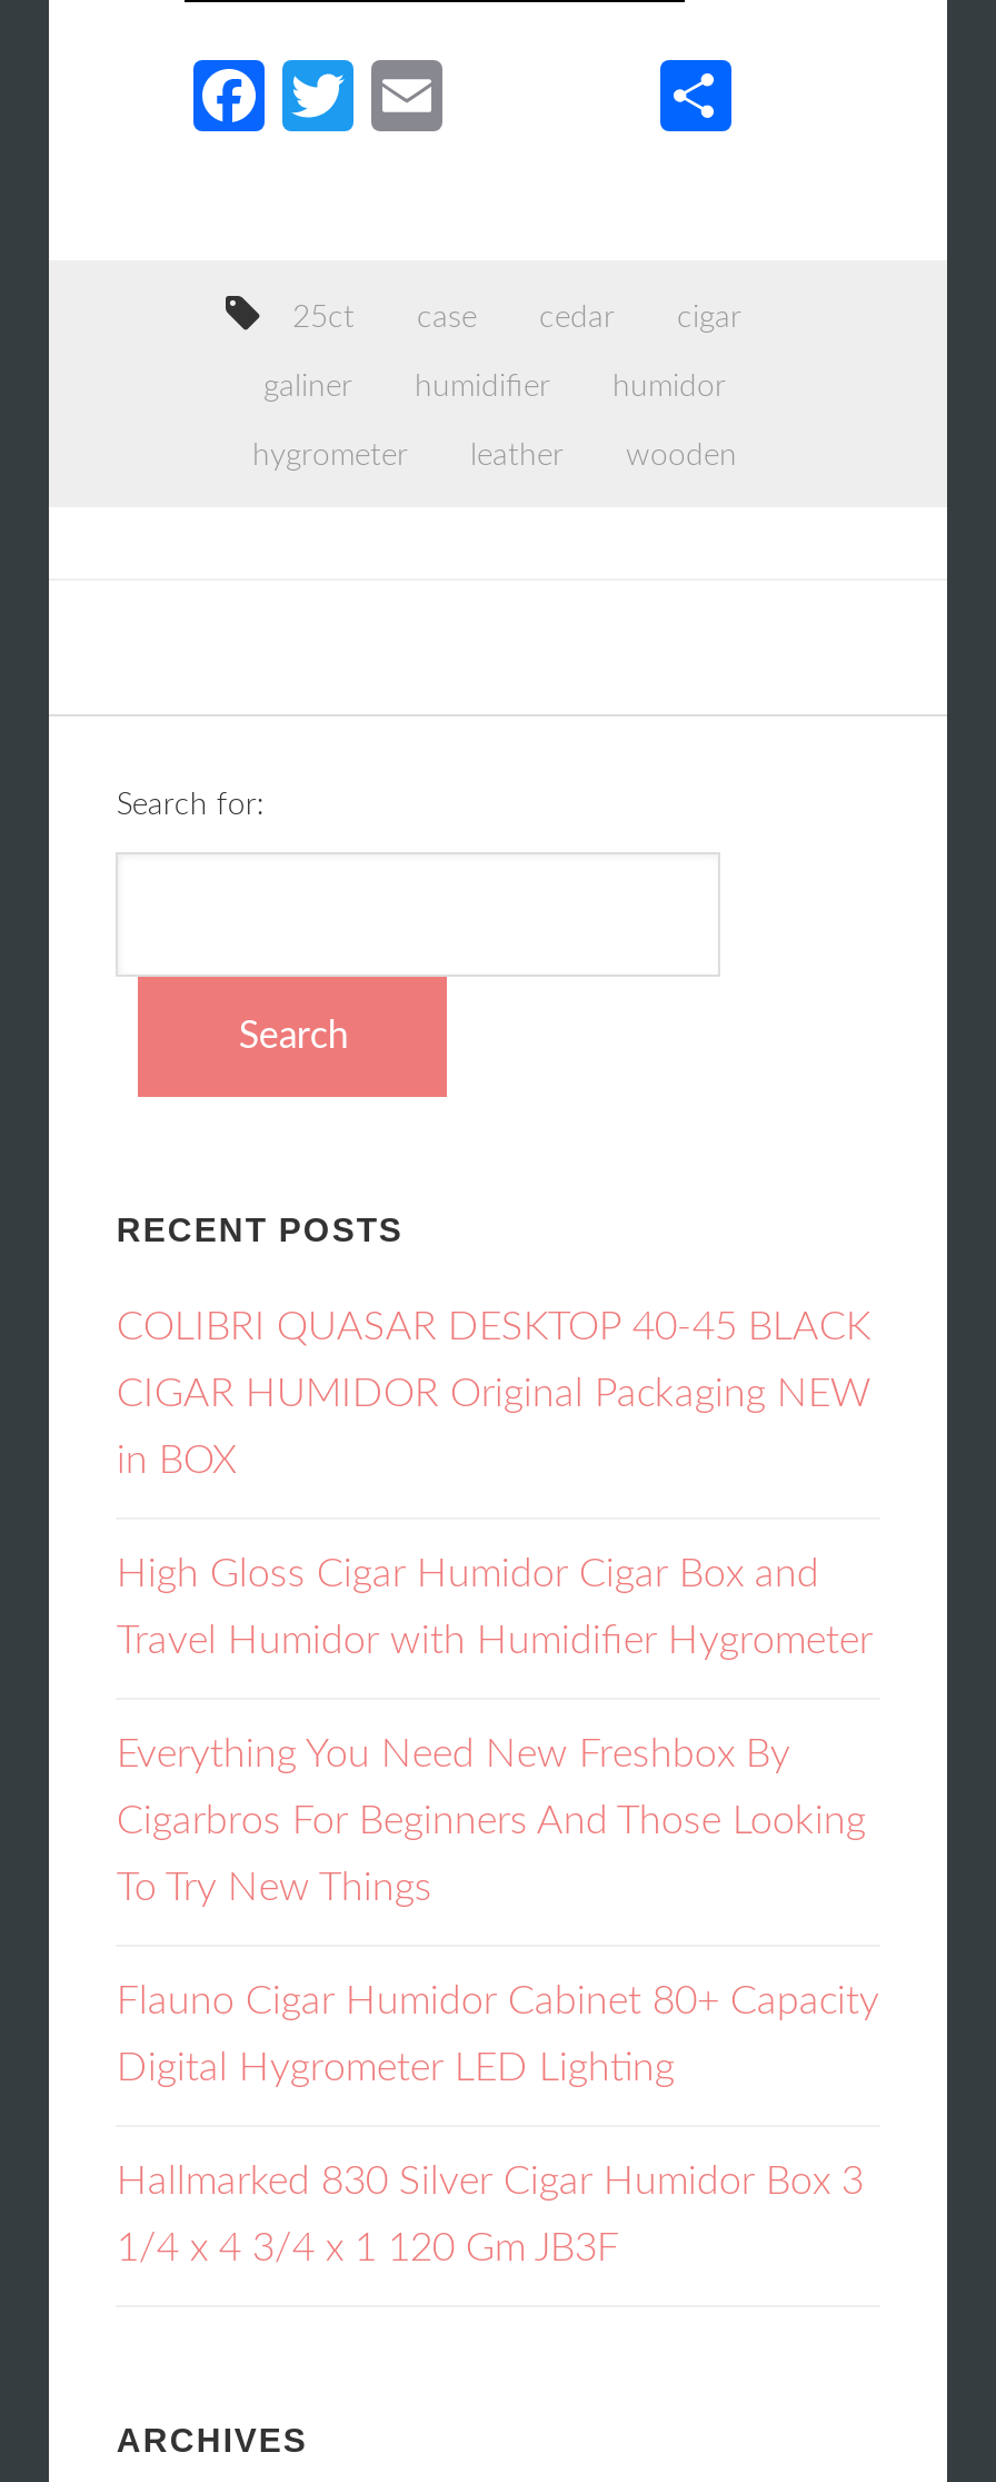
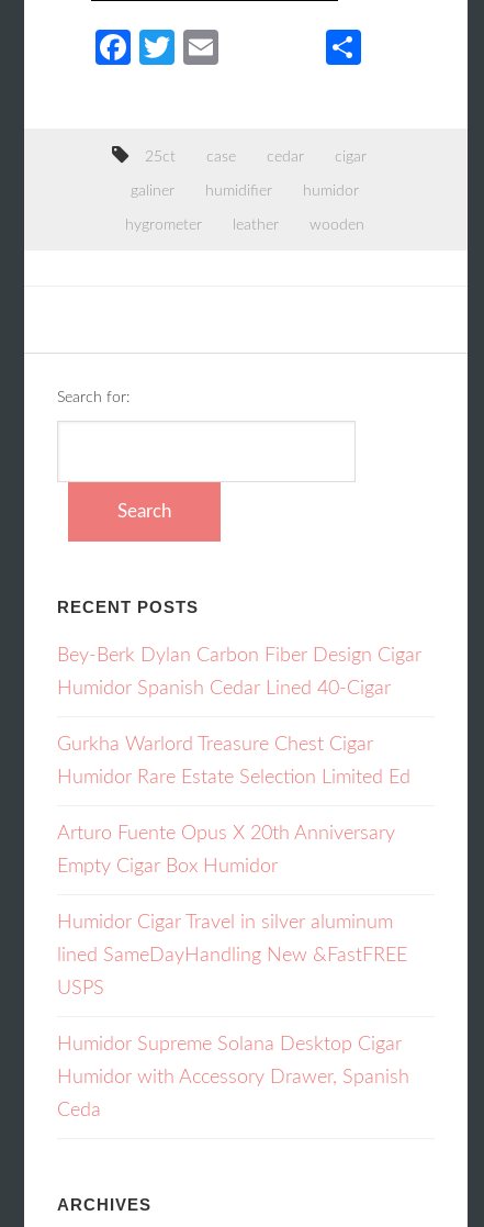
- COLIBRI QUASAR DESKTOP 40-45 BLACK
+ Bey-Berk Dylan Carbon Fiber Design Cigar

- CIGAR HUMIDOR Original Packaging NEW
+ Humidor Spanish Cedar Lined 40-Cigar

- in BOX
+ Gurkha Warlord Treasure Chest Cigar

- High Gloss Cigar Humidor Cigar Box and
+ Humidor Rare Estate Selection Limited Ed

- Travel Humidor with Humidifier Hygrometer
+ Arturo Fuente Opus X 20th Anniversary

- Everything You Need New Freshbox By
+ Empty Cigar Box Humidor

- Cigarbros For Beginners And Those Looking
+ Humidor Cigar Travel in silver aluminum

- To Try New Things
+ lined SameDayHandling New &FastFREE

- Flauno Cigar Humidor Cabinet 80+ Capacity
+ USPS

- Digital Hygrometer LED Lighting
+ Humidor Supreme Solana Desktop Cigar

- Hallmarked 830 Silver Cigar Humidor Box 3
+ Humidor with Accessory Drawer, Spanish

- 1/4 x 4 3/4 x 1 120 Gm JB3F
+ Ceda
